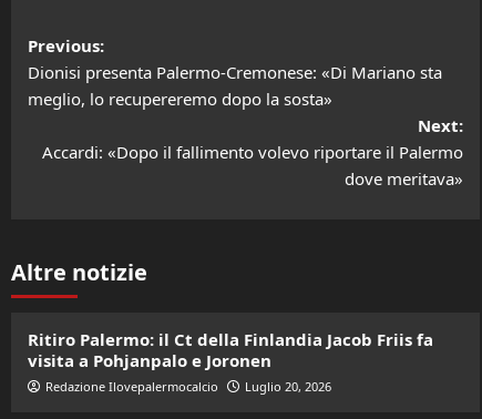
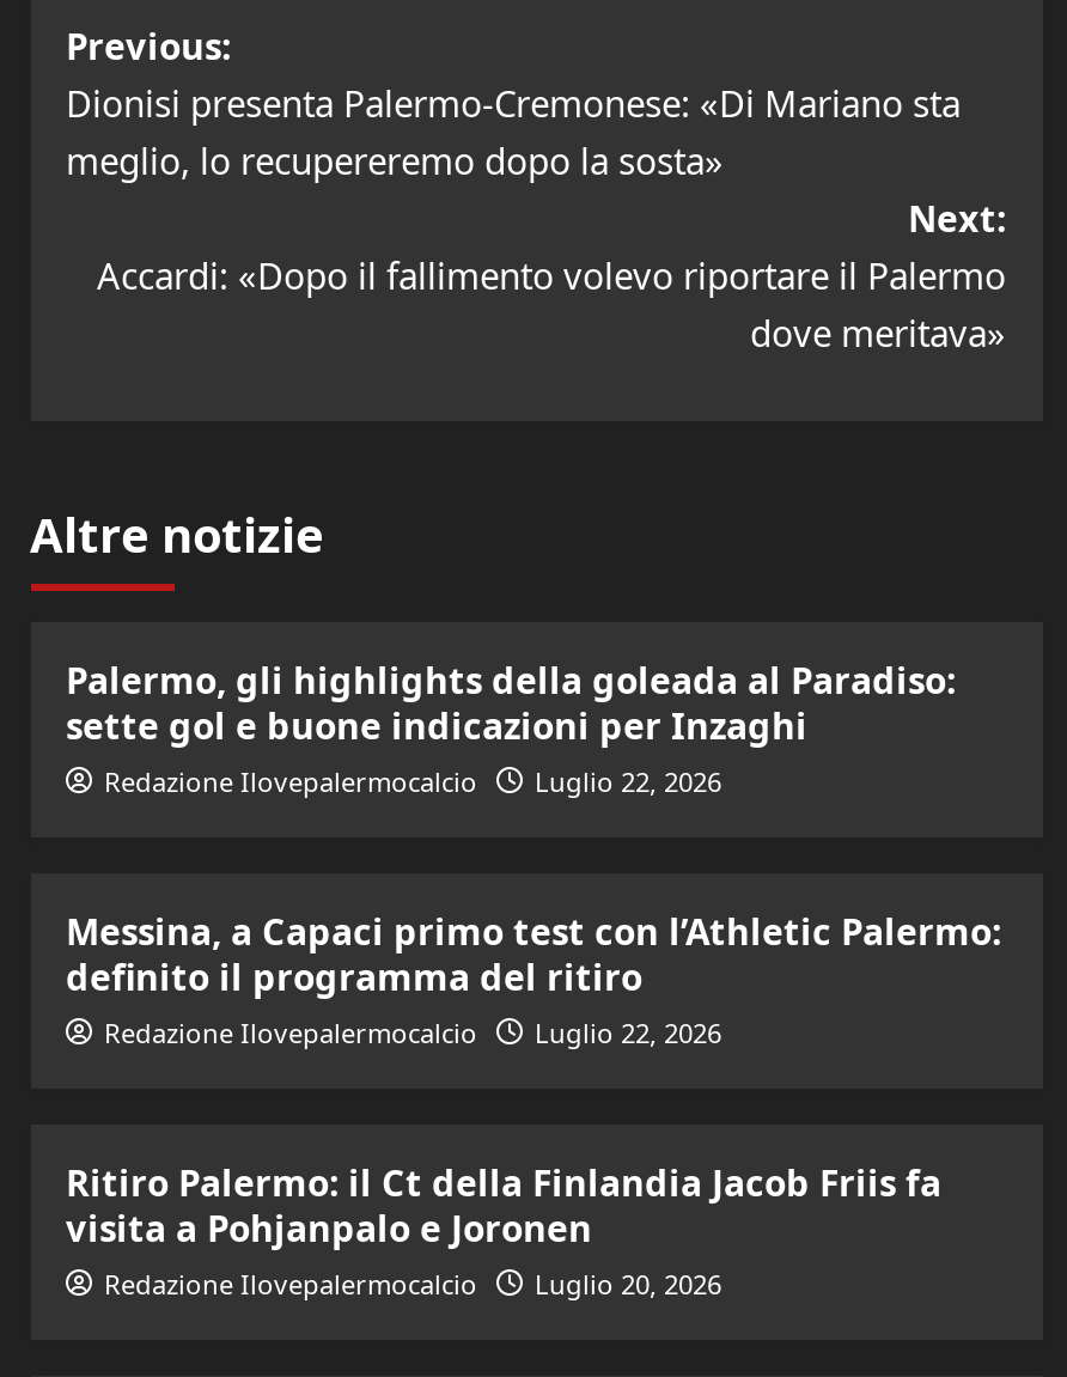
+ Palermo, gli highlights della goleada al Paradiso:
+ sette gol e buone indicazioni per Inzaghi
+ Redazione Ilovepalermocalcio
+ Luglio 22, 2026
+ Messina, a Capaci primo test con l’Athletic Palermo:
+ definito il programma del ritiro
+ Redazione Ilovepalermocalcio
+ Luglio 22, 2026
